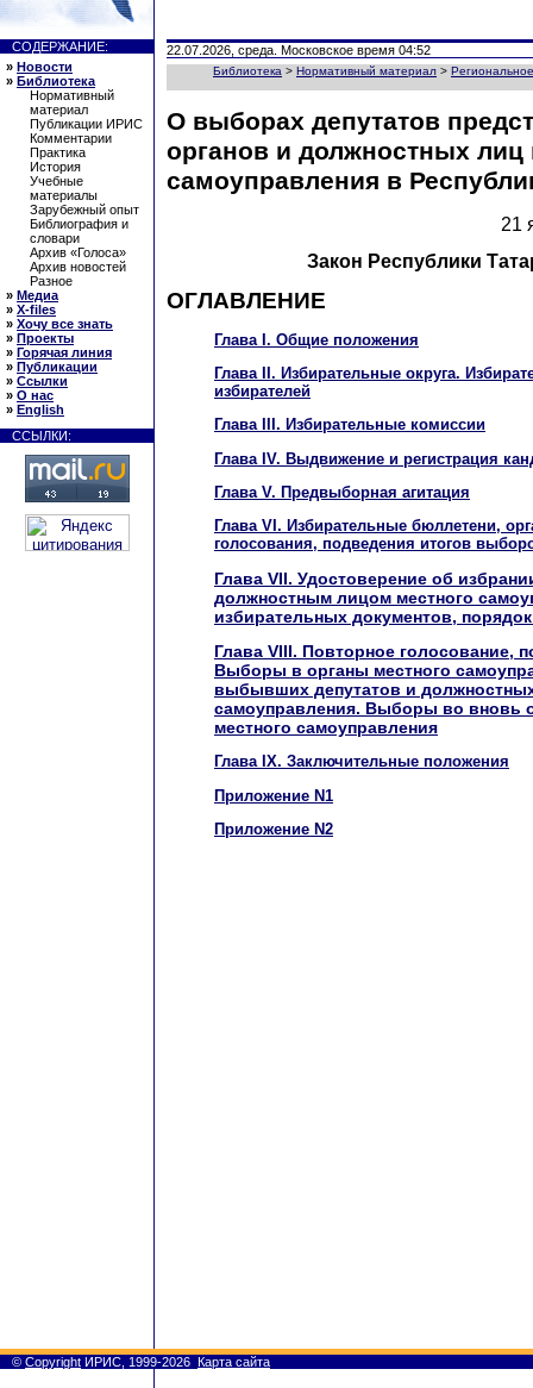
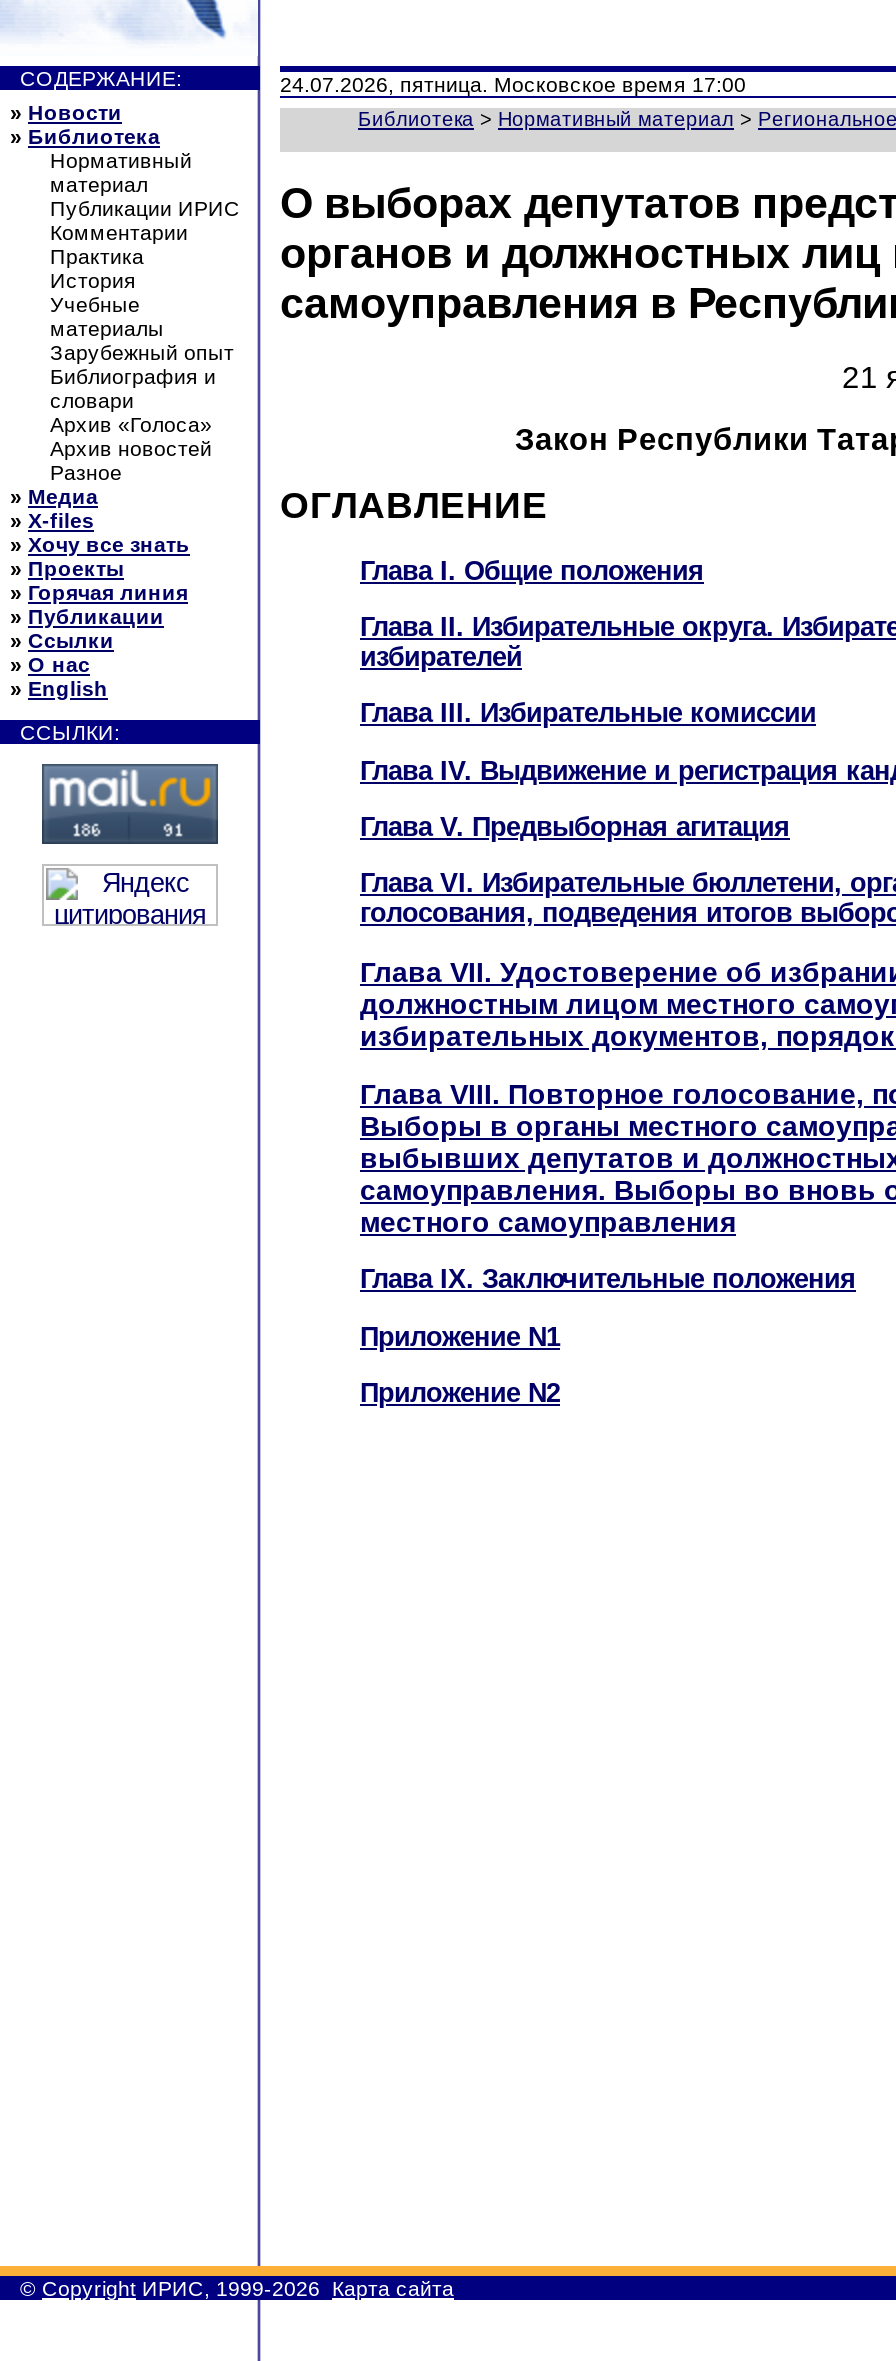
- 22.07.2026, среда. Московское время 04:52
+ 24.07.2026, пятница. Московское время 17:00
